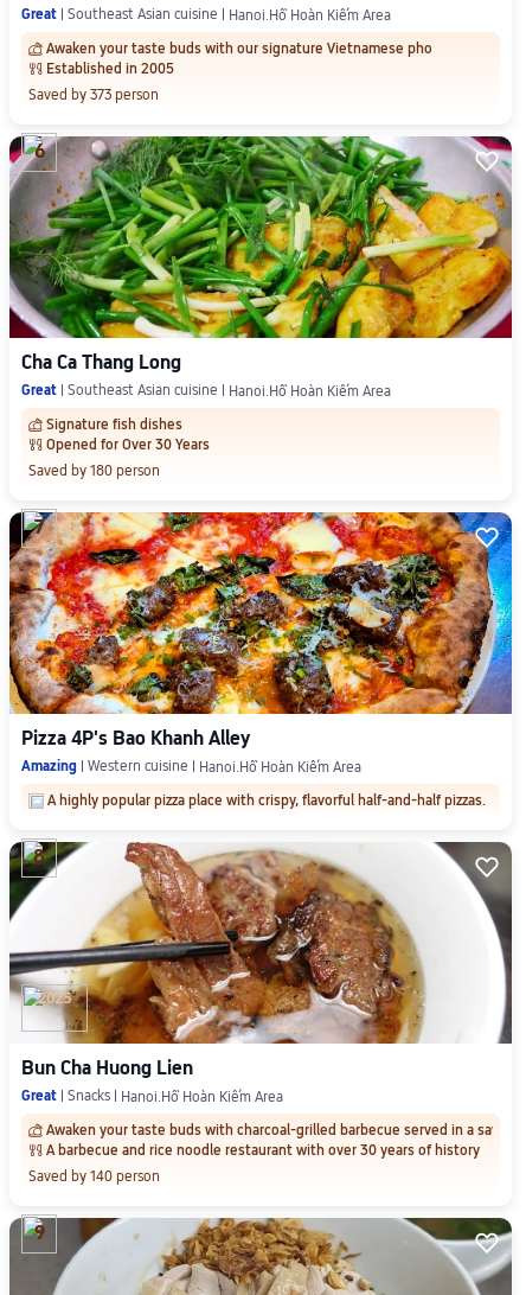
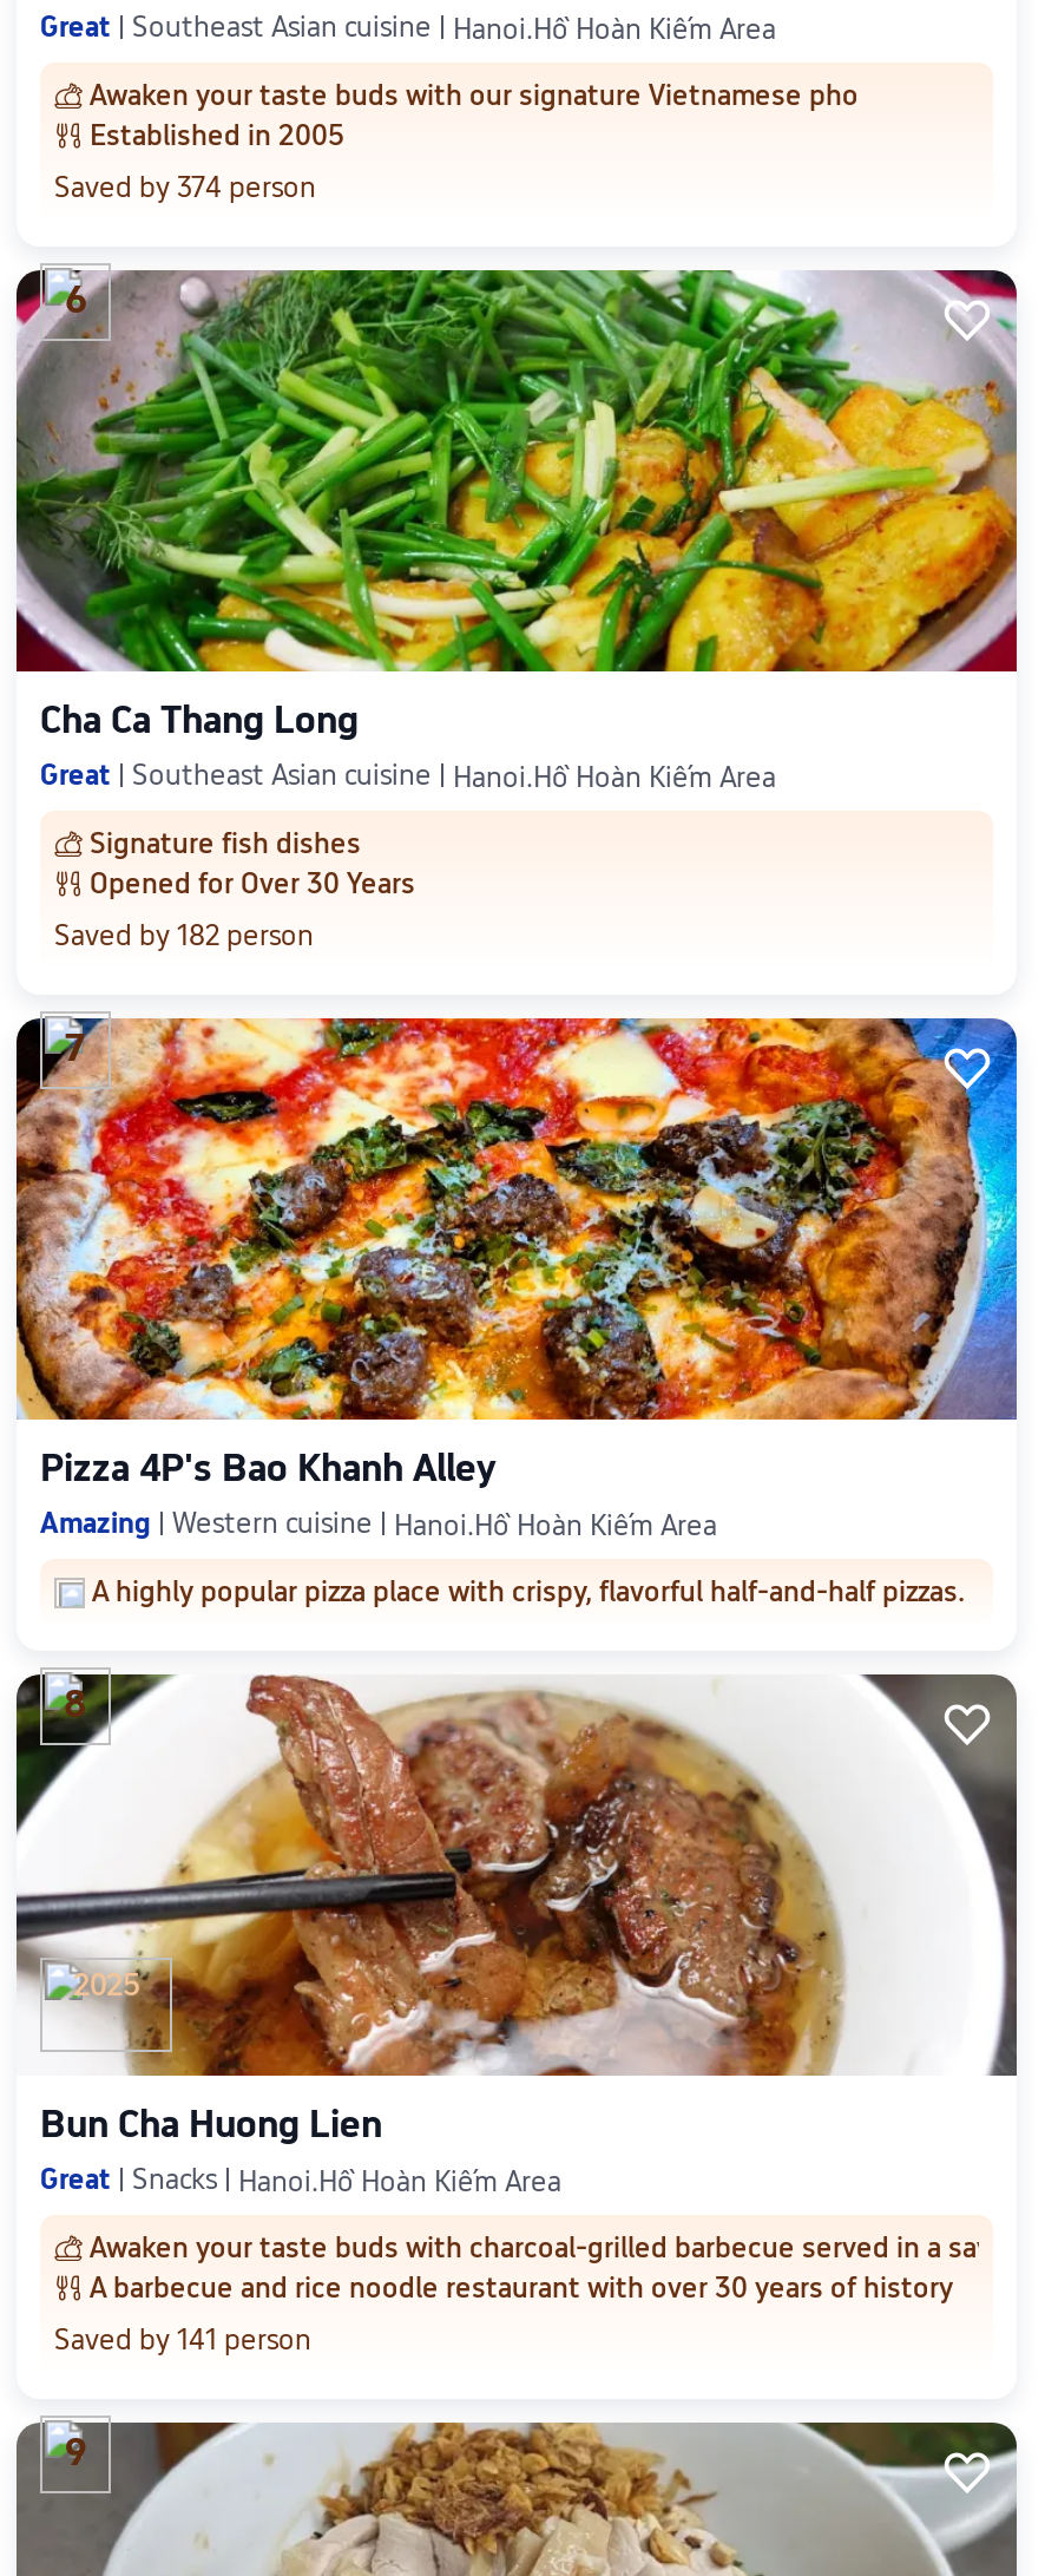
- Saved by 373 person
+ Saved by 374 person

- Saved by 180 person
+ Saved by 182 person

- Saved by 140 person
+ Saved by 141 person
